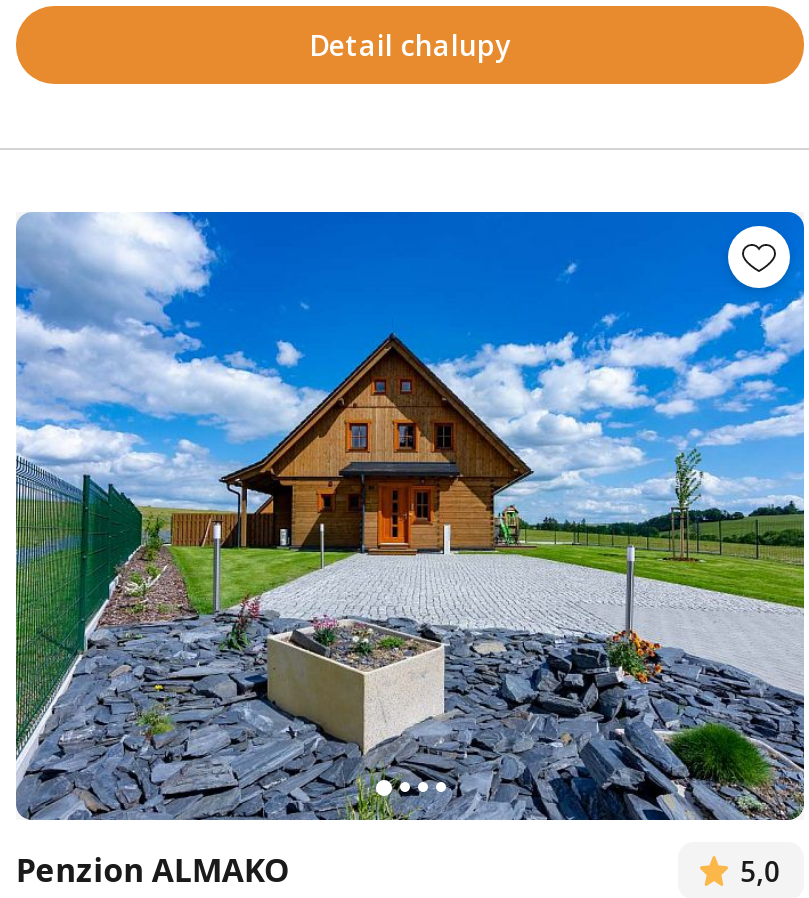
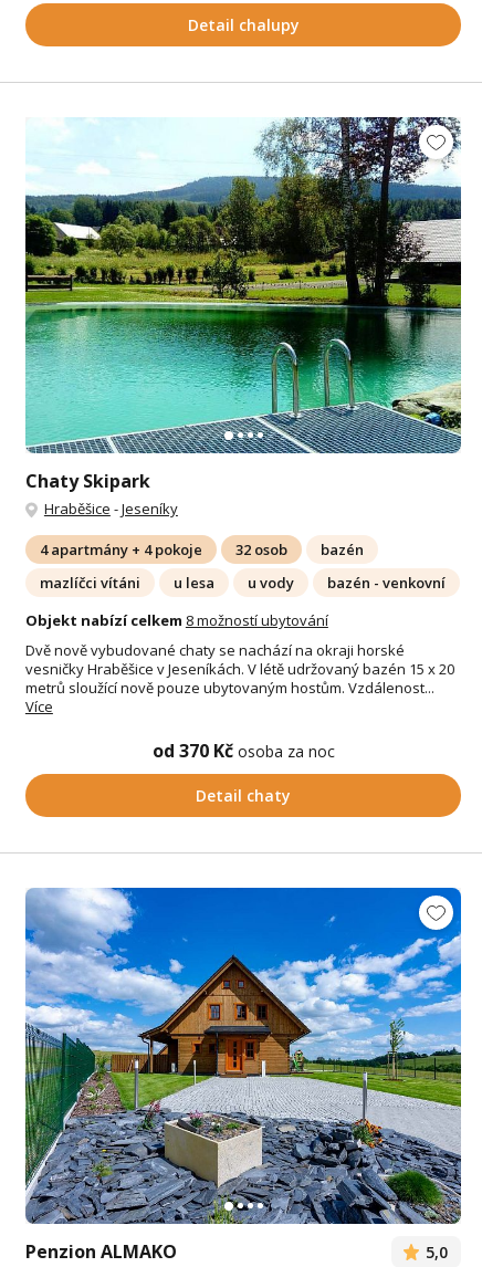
+ [image]
+ Chaty Skipark
+ Hraběšice - Jeseníky
+ 4 apartmány + 4 pokoje
+ 32 osob
+ bazén
+ mazlíčci vítáni
+ u lesa
+ u vody
+ bazén - venkovní
+ Objekt nabízí celkem 8 možností ubytování
+ Dvě nově vybudované chaty se nachází na okraji horské
+ vesničky Hraběšice v Jeseníkách. V létě udržovaný bazén 15 x 20
+ metrů sloužící nově pouze ubytovaným hostům. Vzdálenost...
+ Více
+ od 370 Kč osoba za noc
+ Detail chaty
